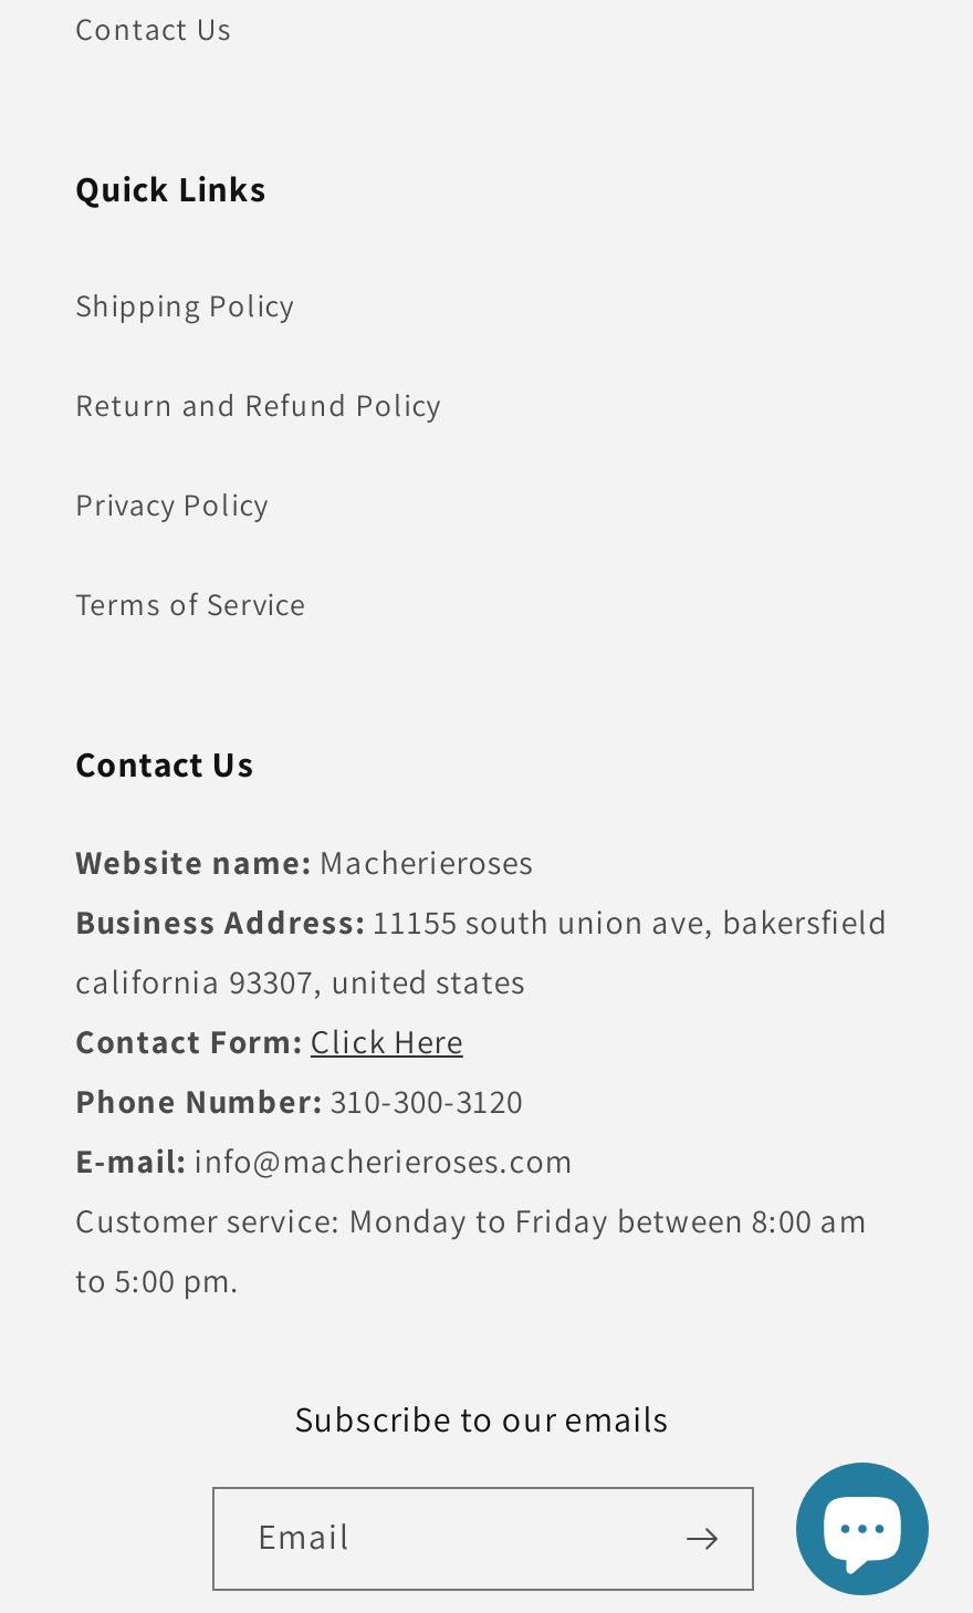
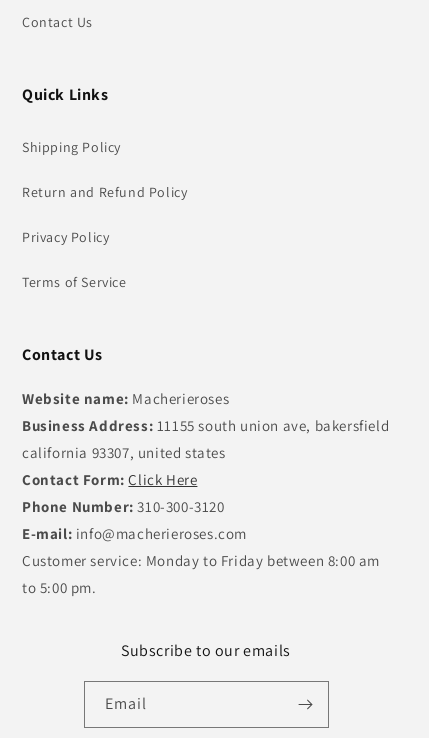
- [image]
